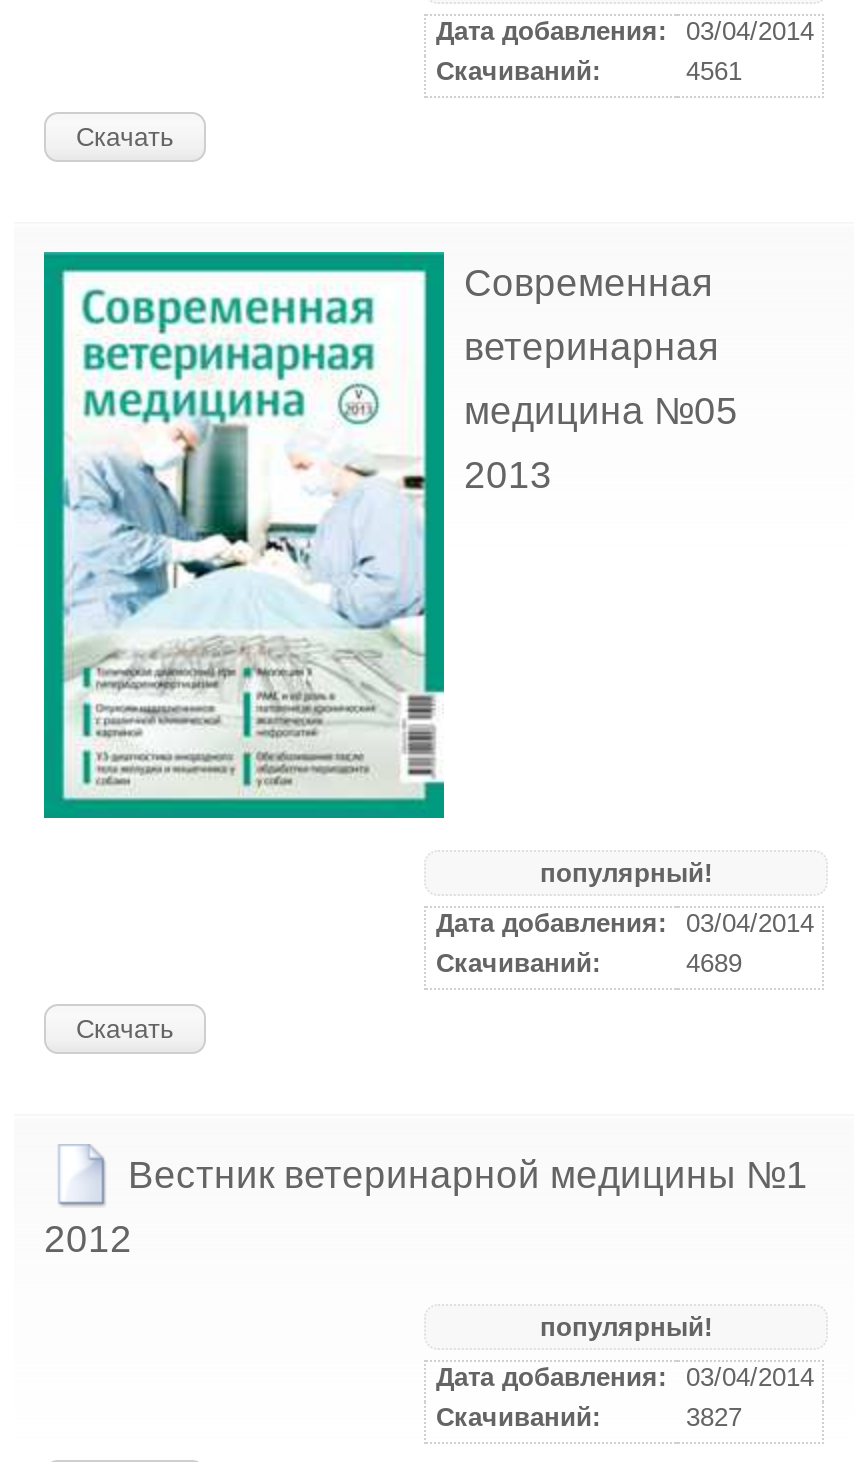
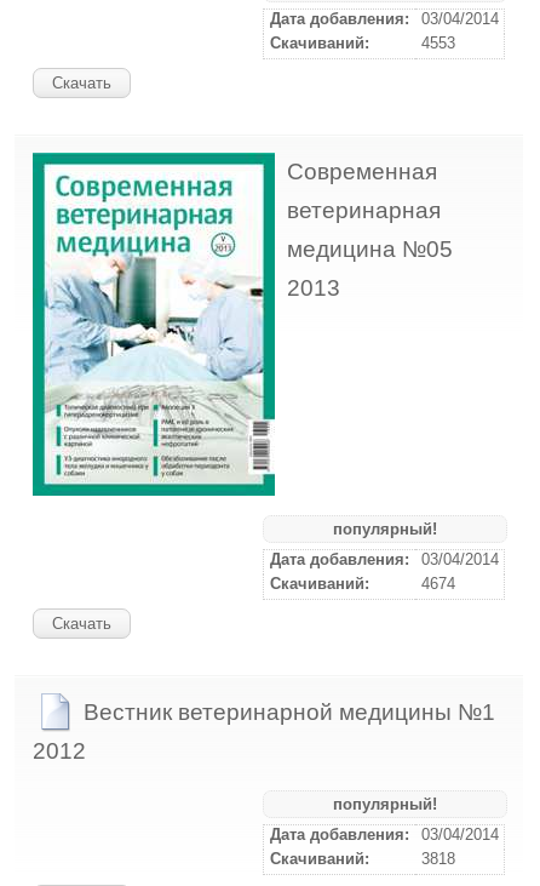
- 4561
+ 4553

- 4689
+ 4674

- 3827
+ 3818
